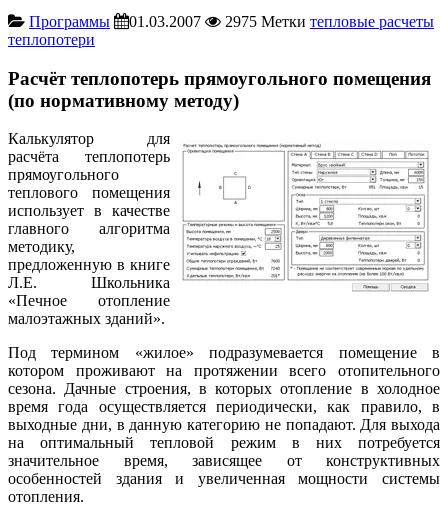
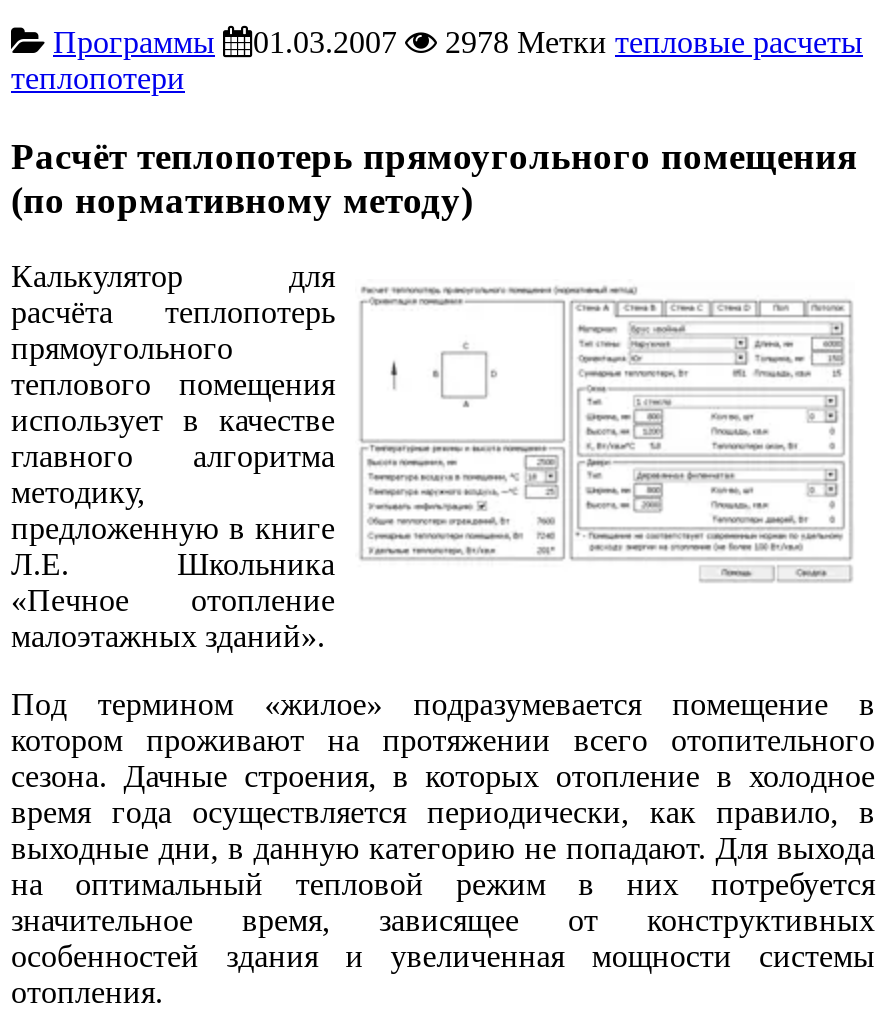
- 2975 Метки тепловые расчеты
+ 2978 Метки тепловые расчеты
